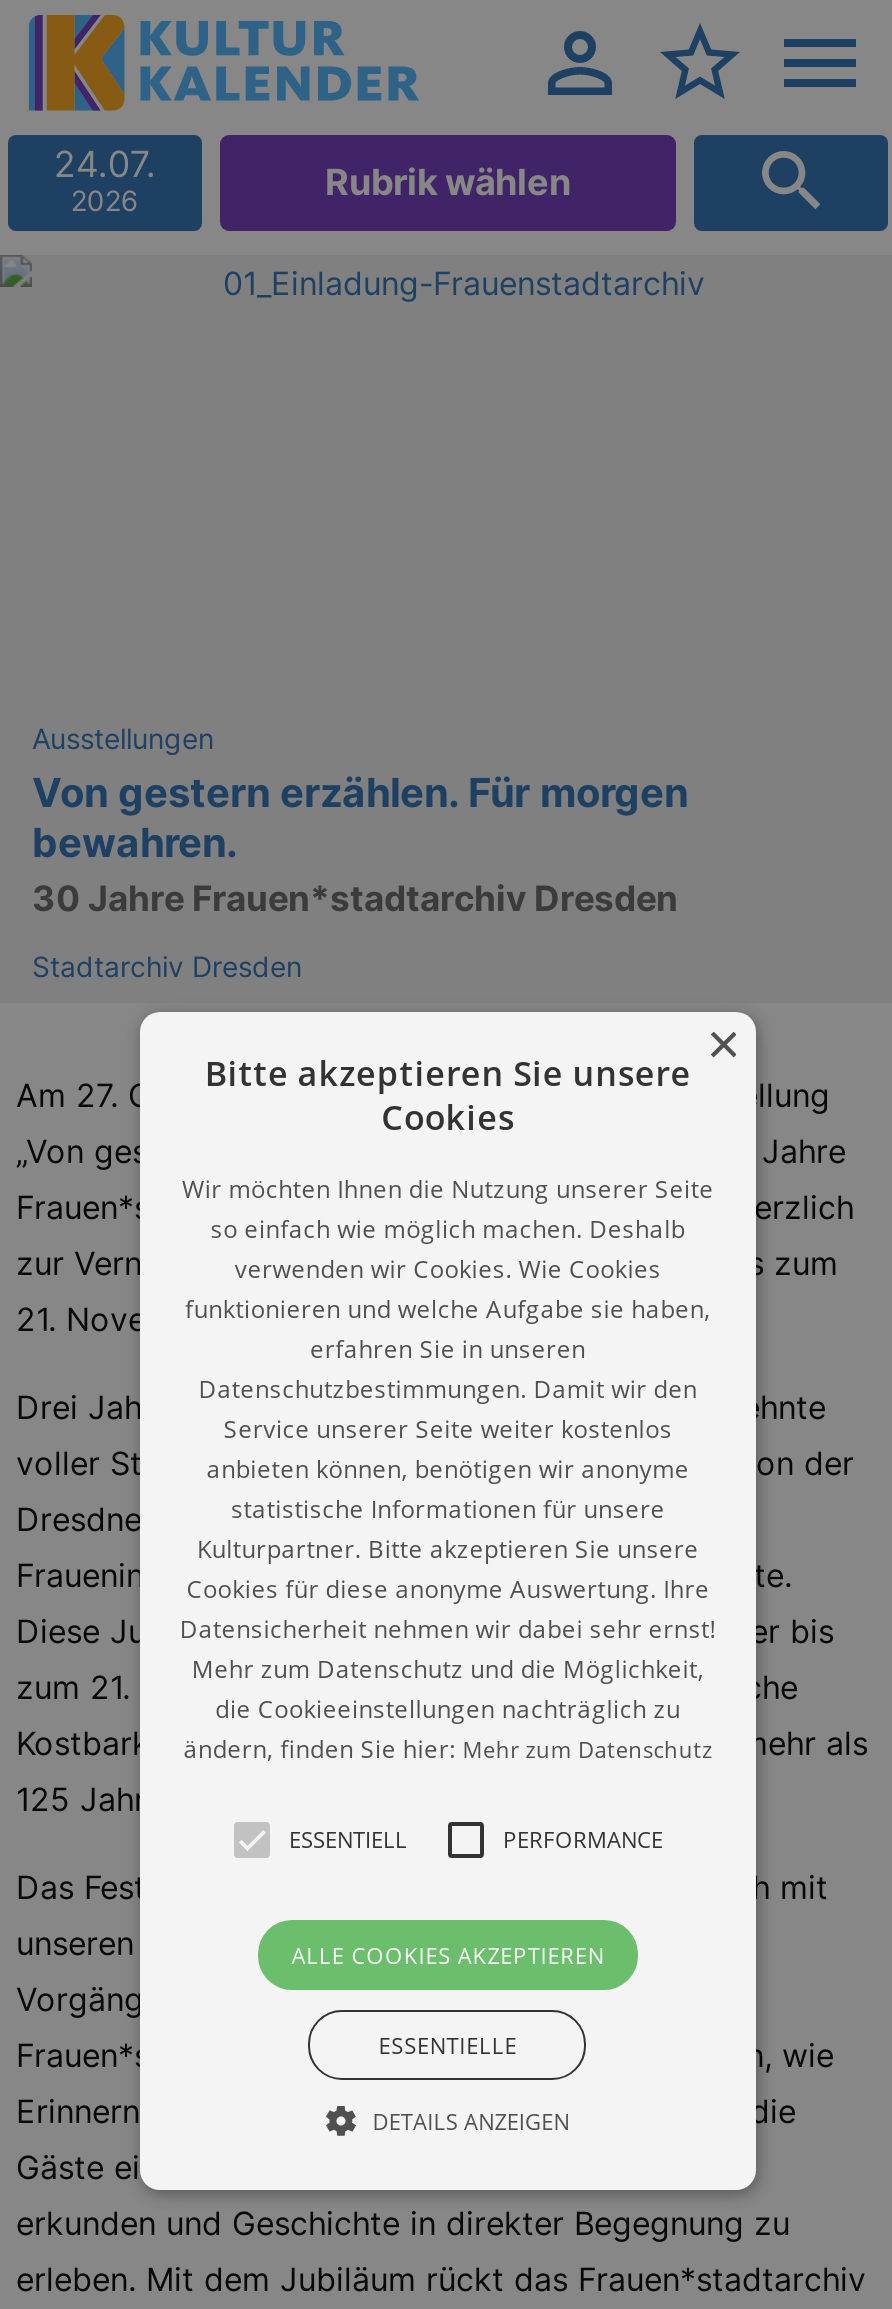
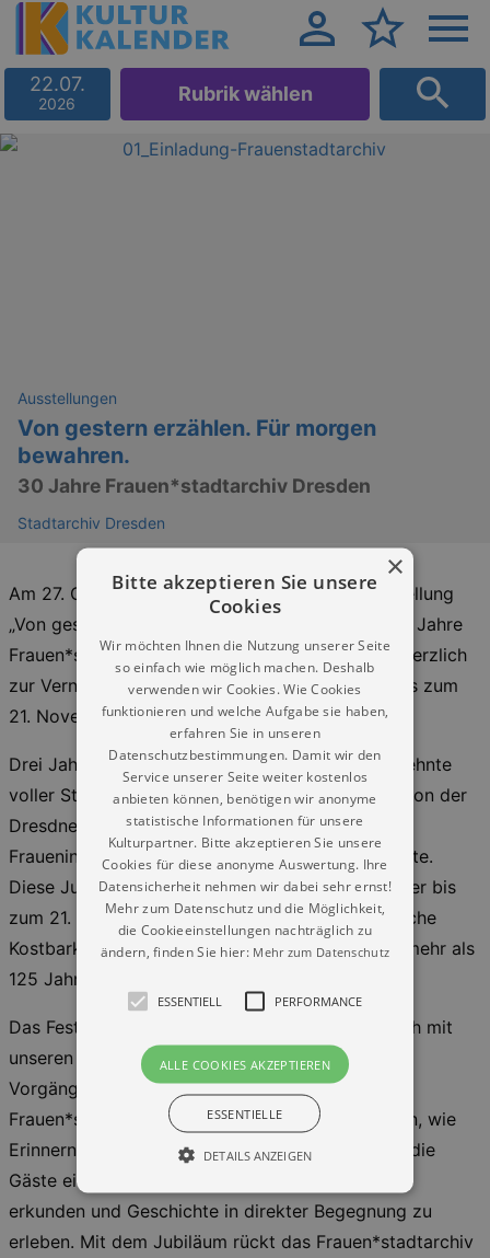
- 24.07.
+ 22.07.
